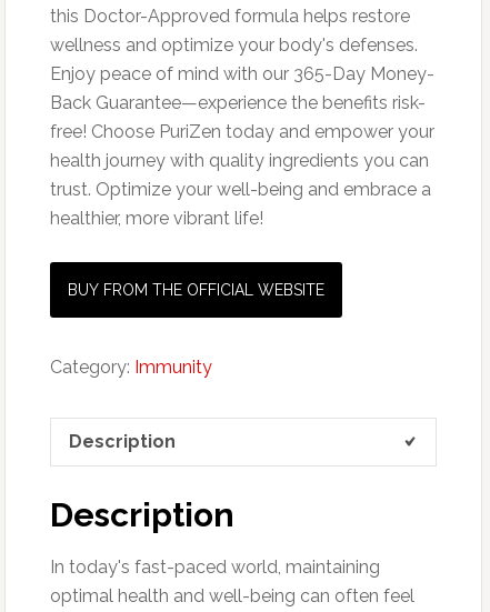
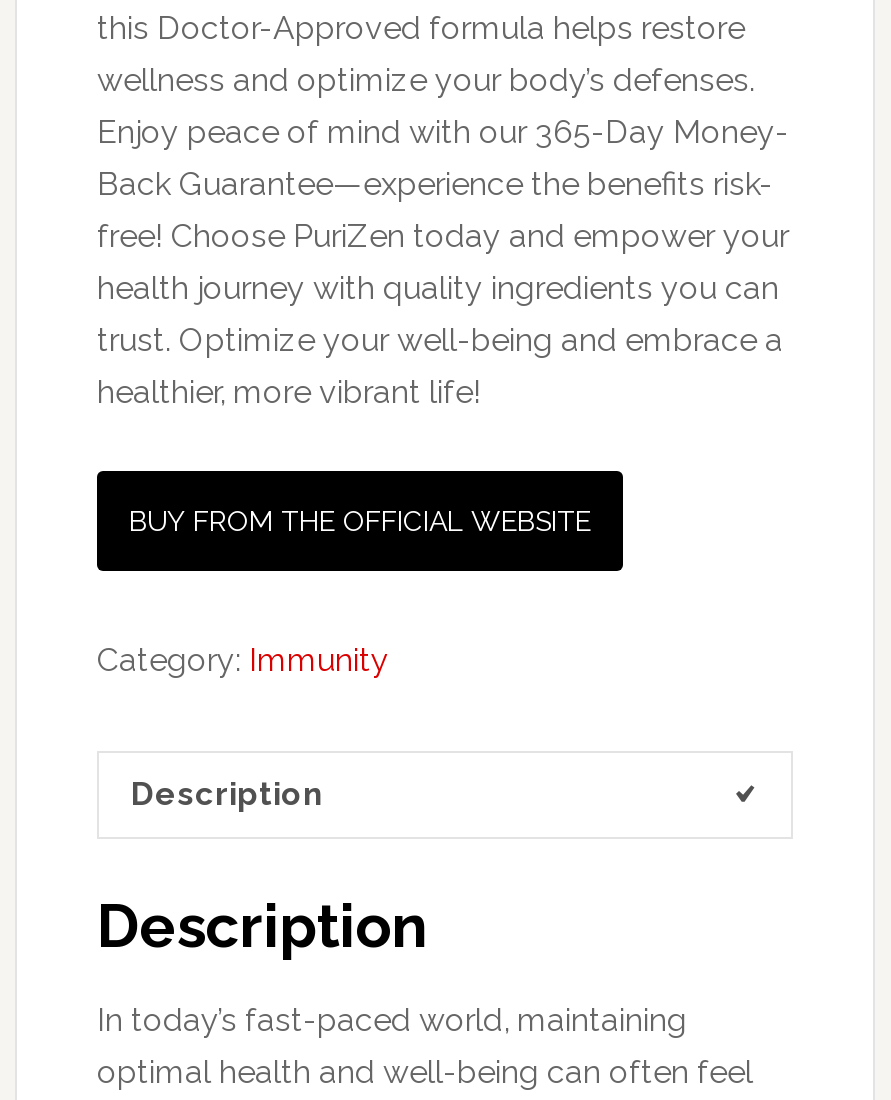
- wellness and optimize your body's defenses.
+ wellness and optimize your body’s defenses.

- In today's fast-paced world, maintaining
+ In today’s fast-paced world, maintaining
